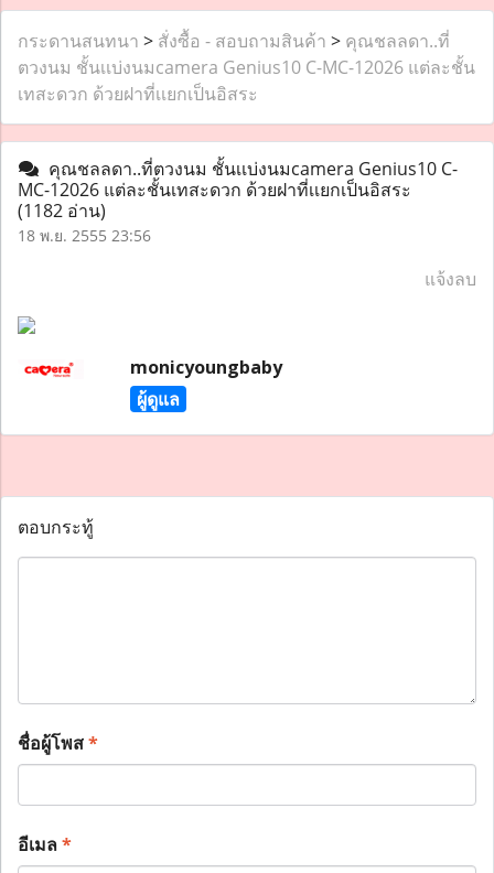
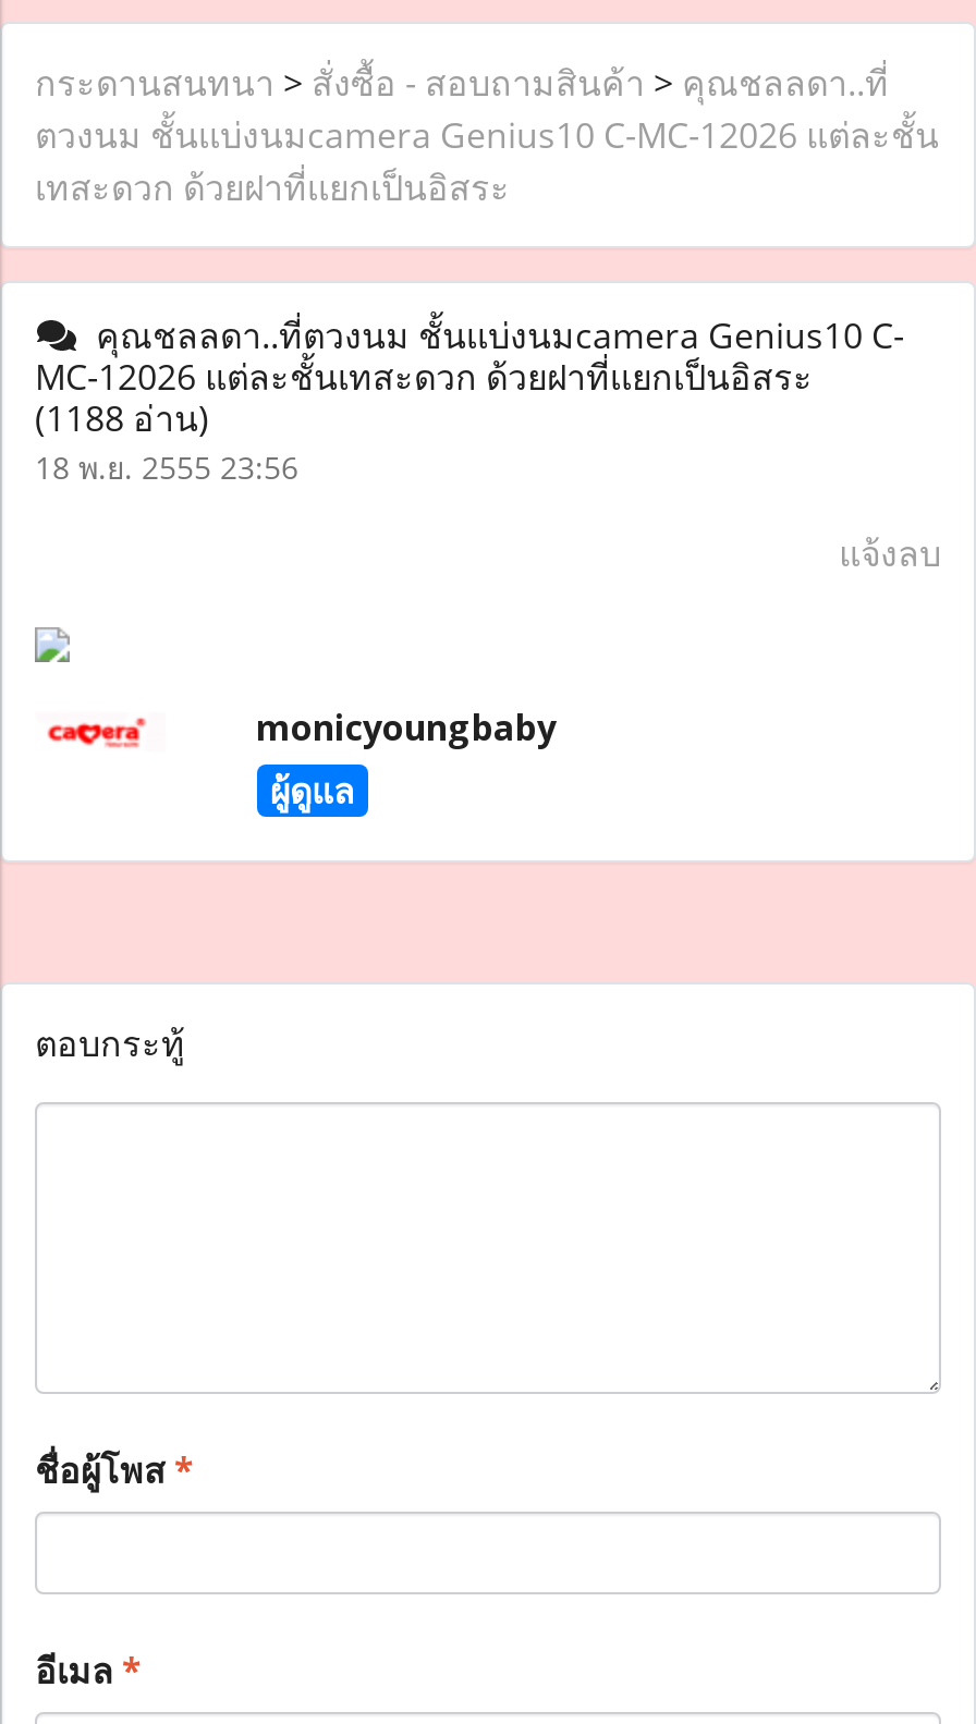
- (1182 อ่าน)
+ (1188 อ่าน)
